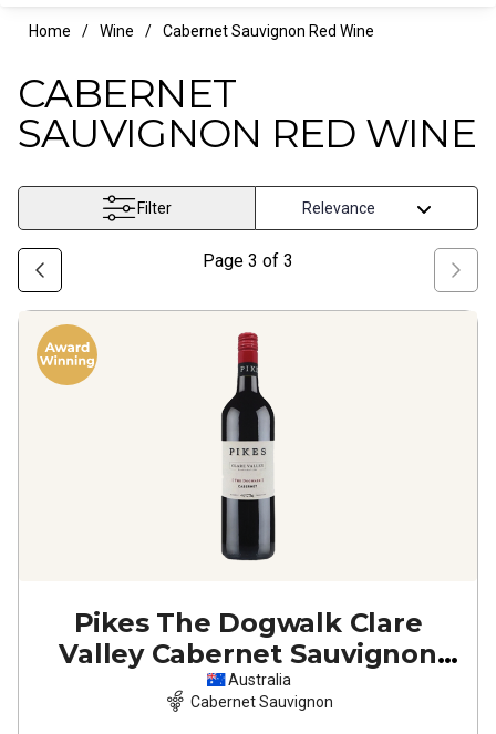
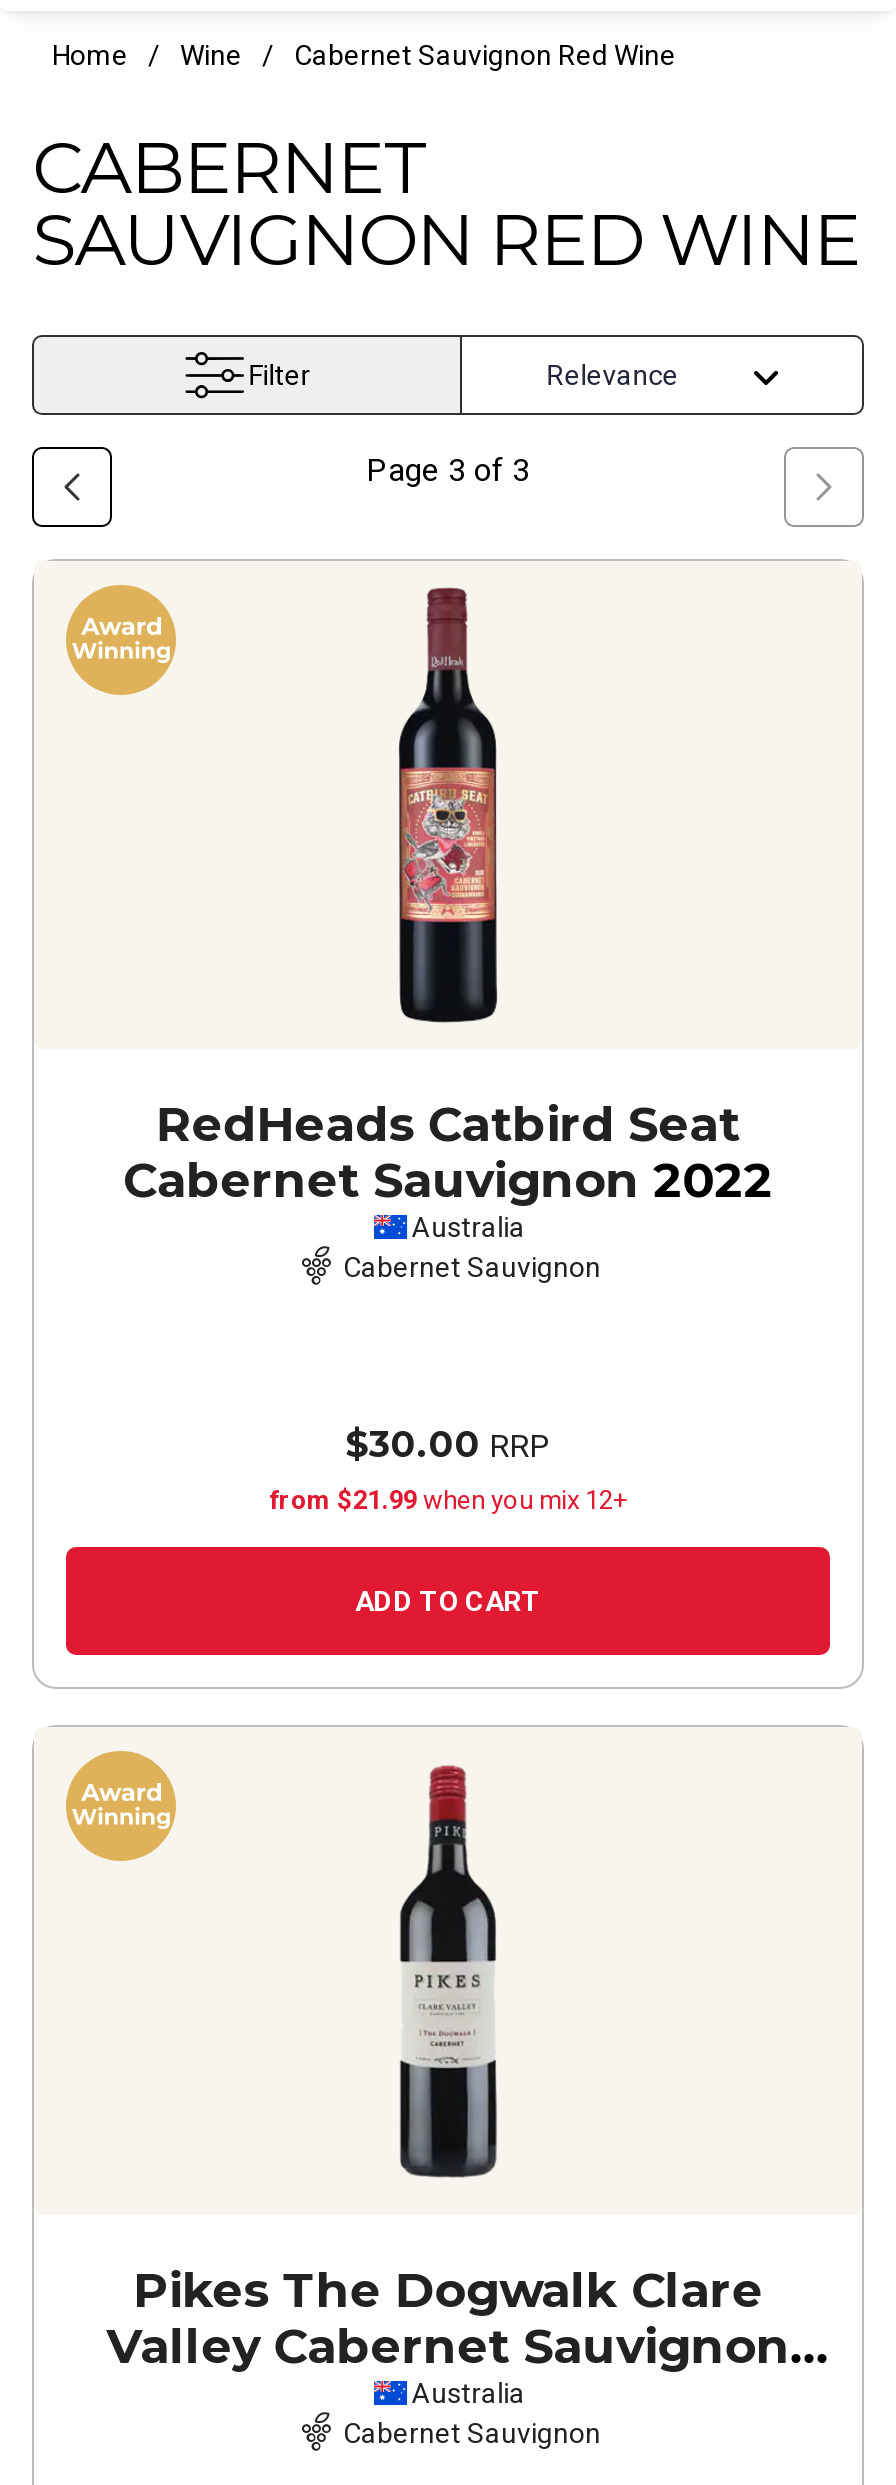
+ [image]
+ RedHeads Catbird Seat
+ Cabernet Sauvignon 2022
+ Australia
+ Cabernet Sauvignon

+ $30.00 RRP
+ from $21.99 when you mix 12+
+ ADD TO CART
